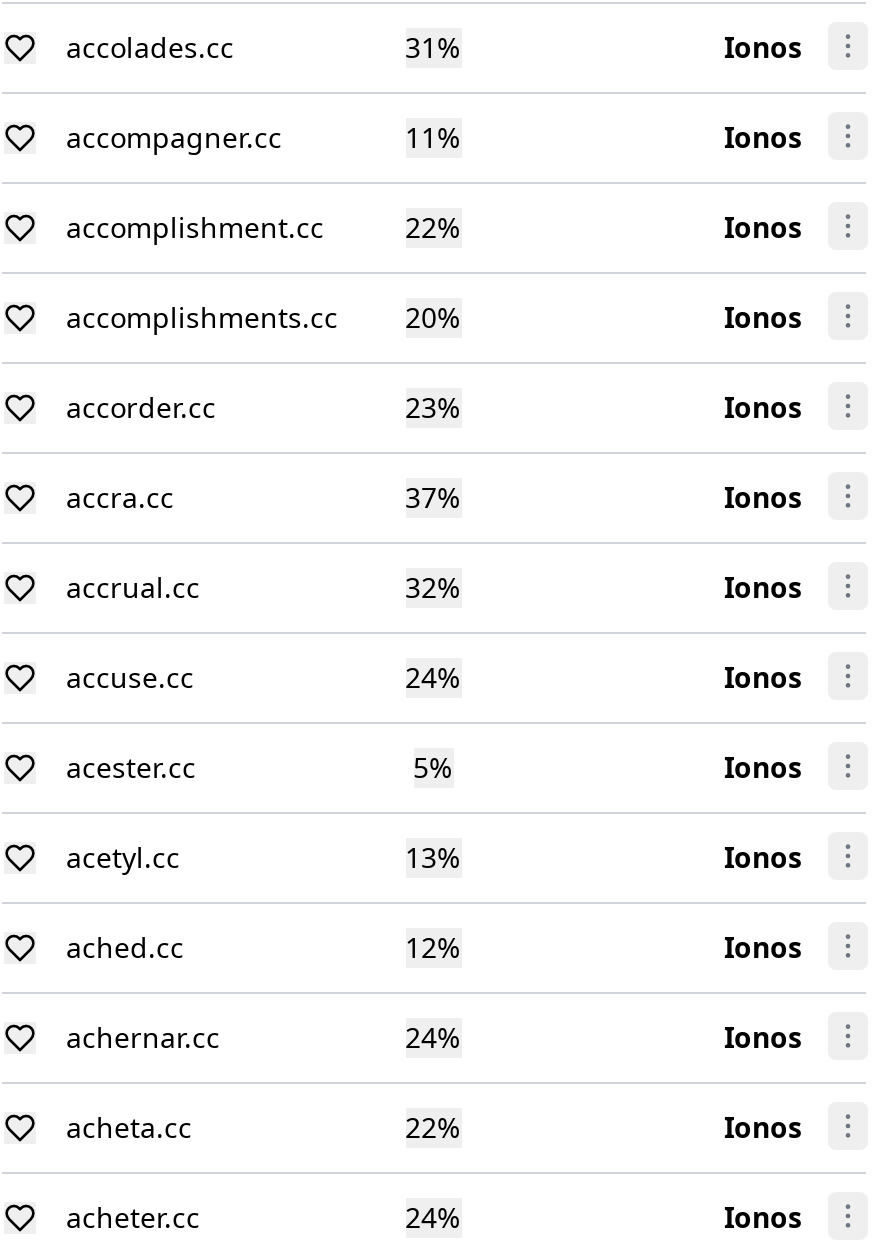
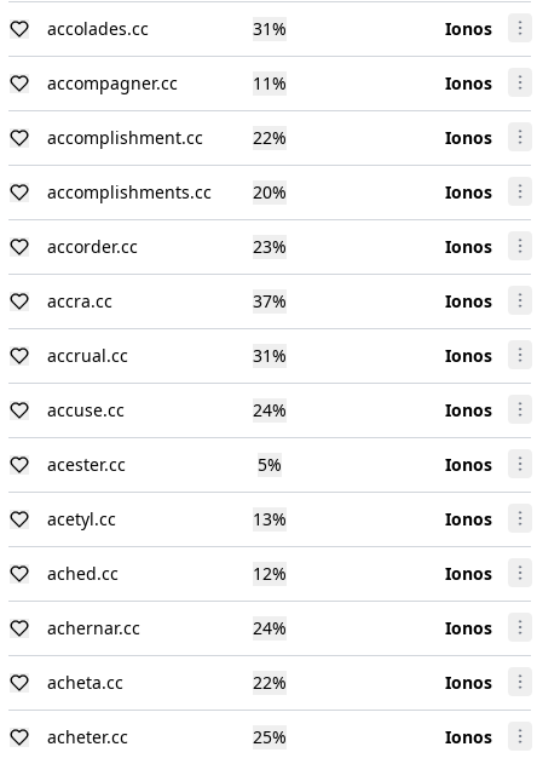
- 32%
+ 31%

- 24%
+ 25%
